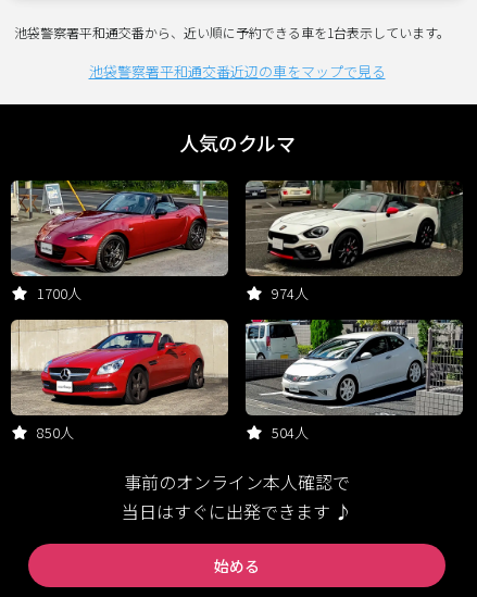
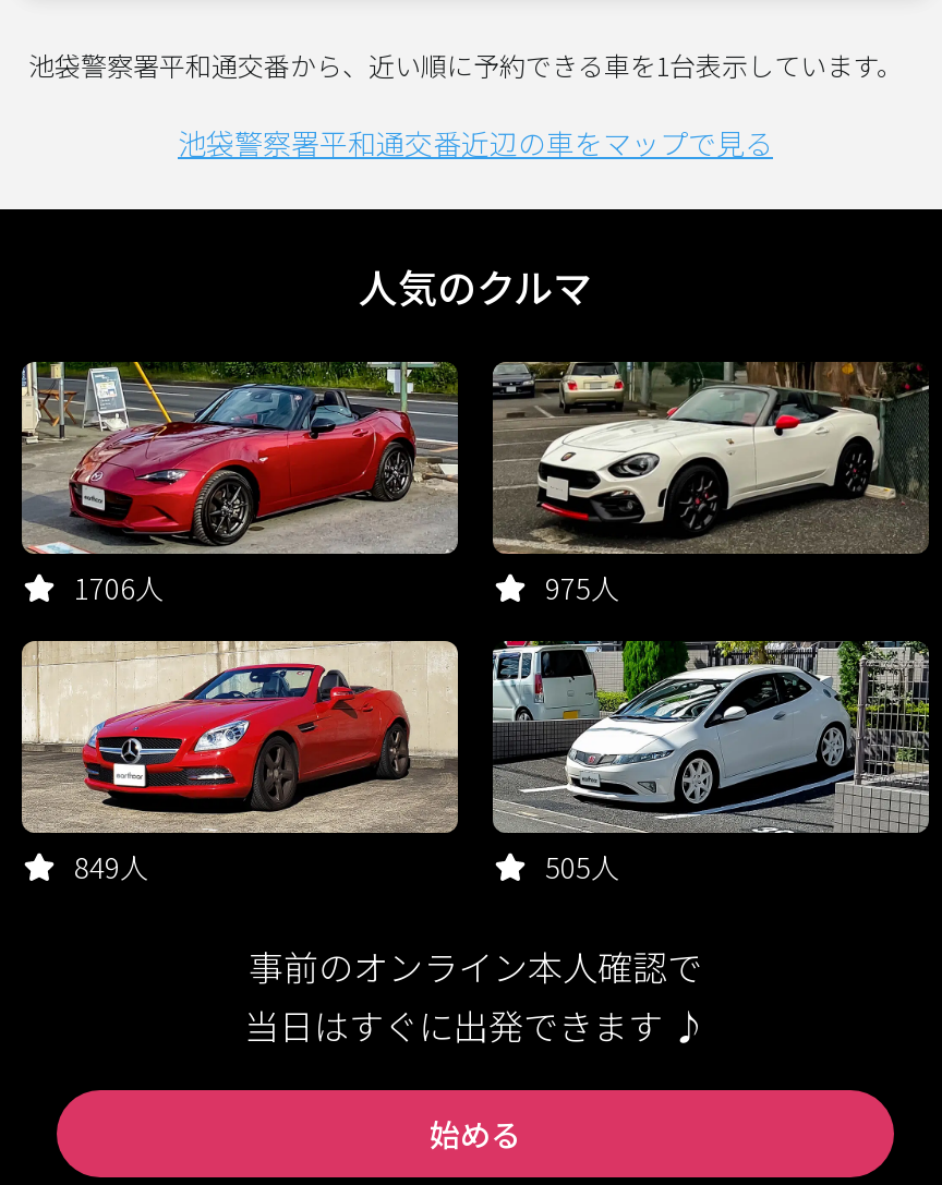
- 1700人
+ 1706人

- 974人
+ 975人

- 850人
+ 849人

- 504人
+ 505人
